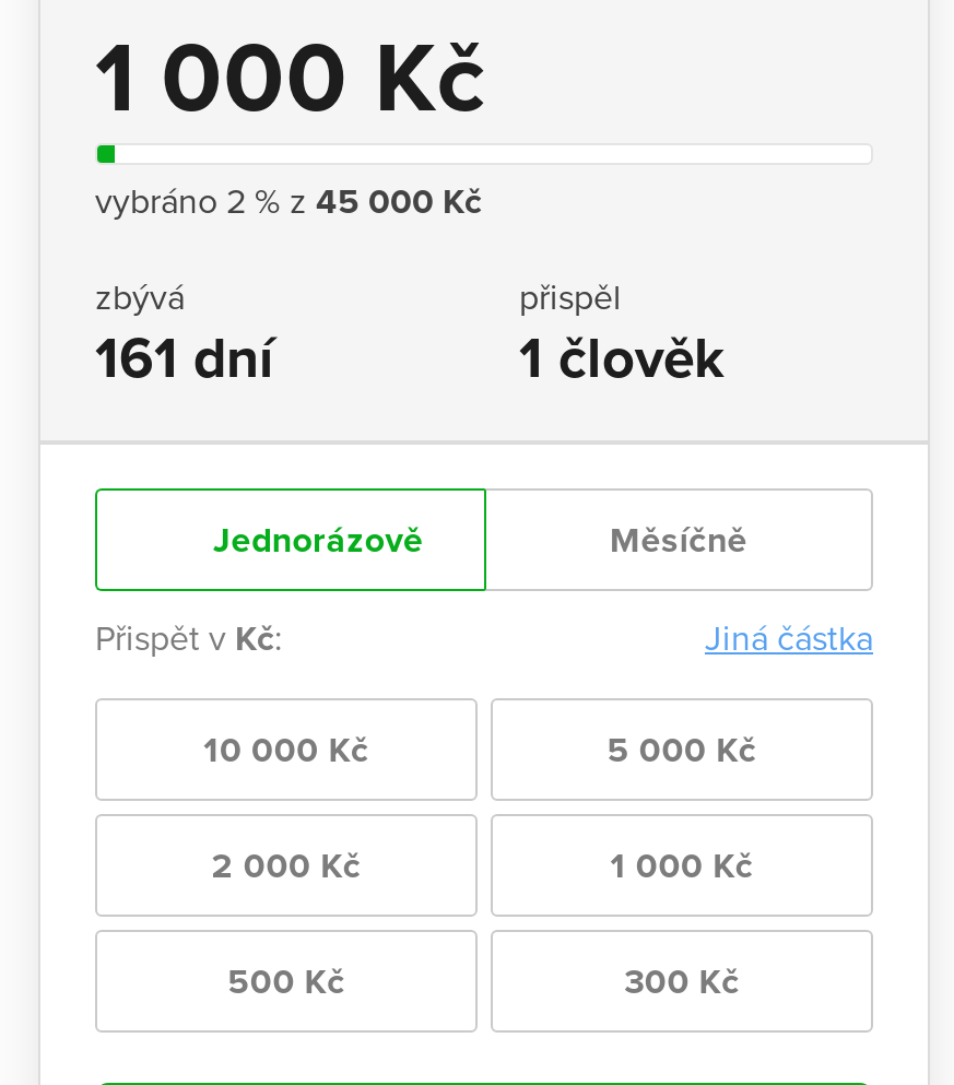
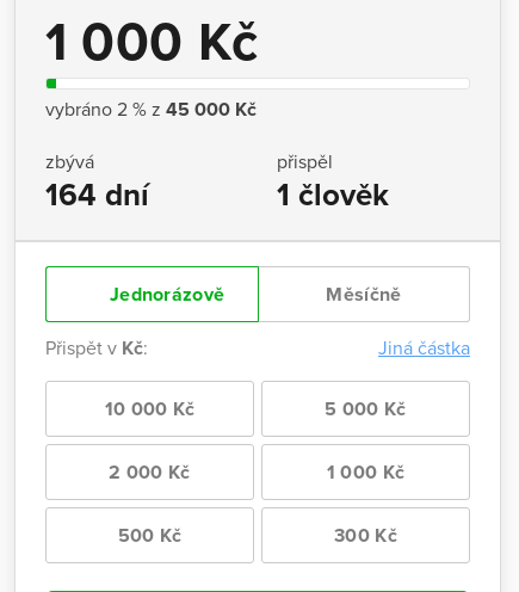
- 161 dní
+ 164 dní
